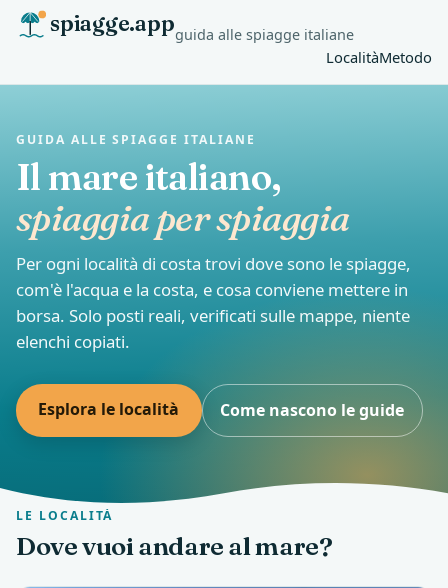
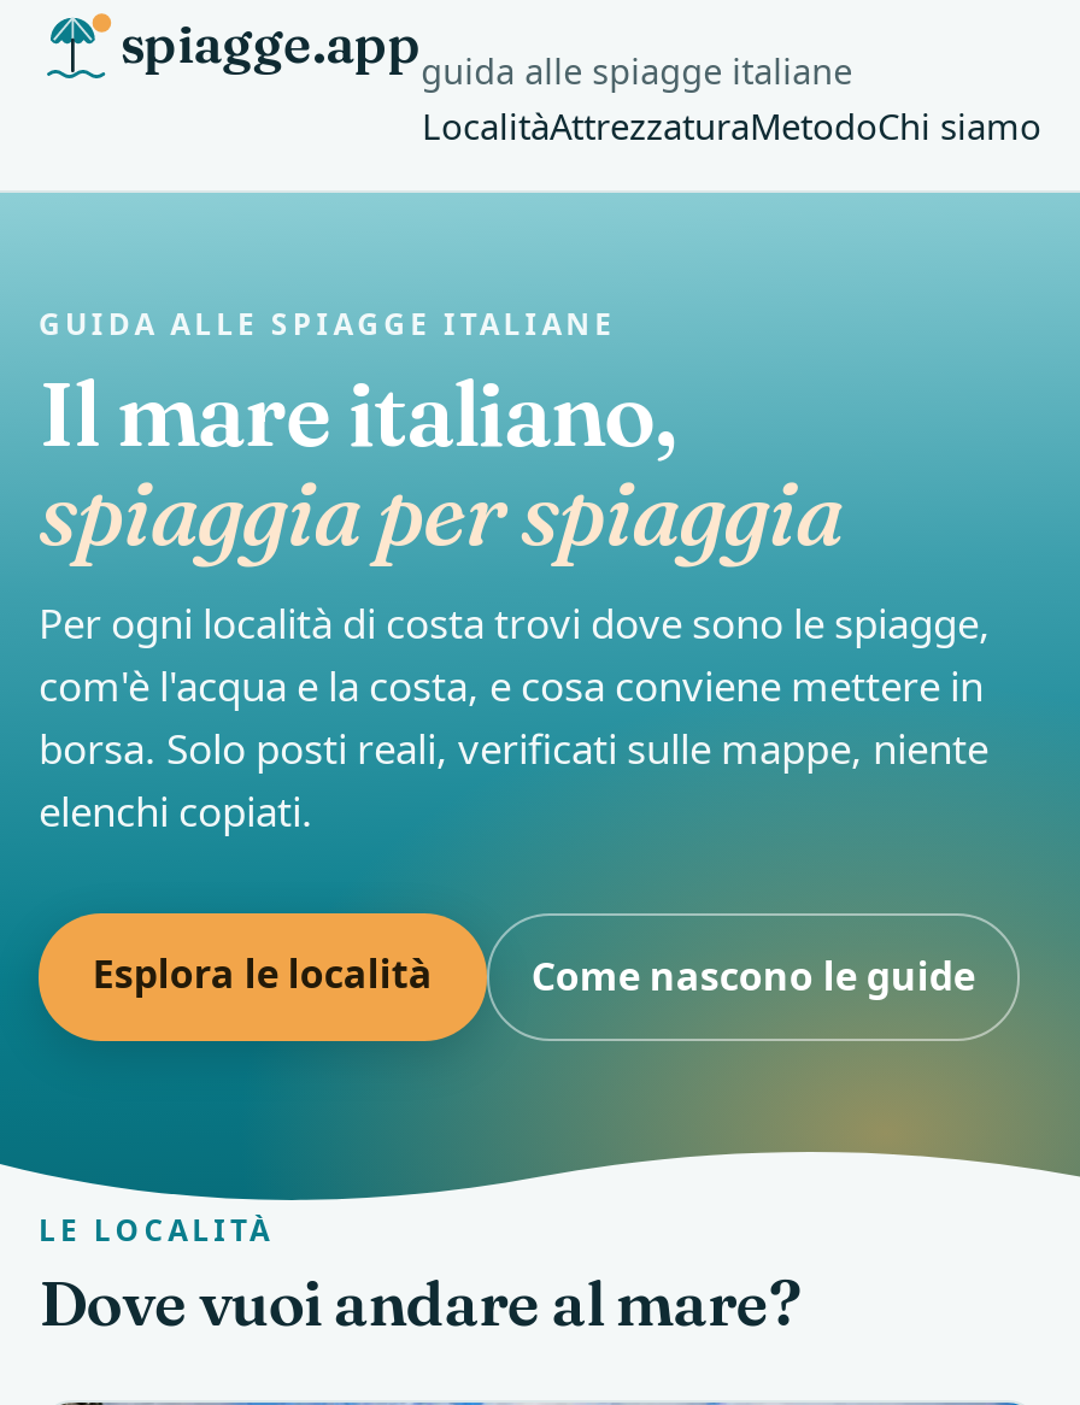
- LocalitàMetodo
+ LocalitàAttrezzaturaMetodoChi siamo
